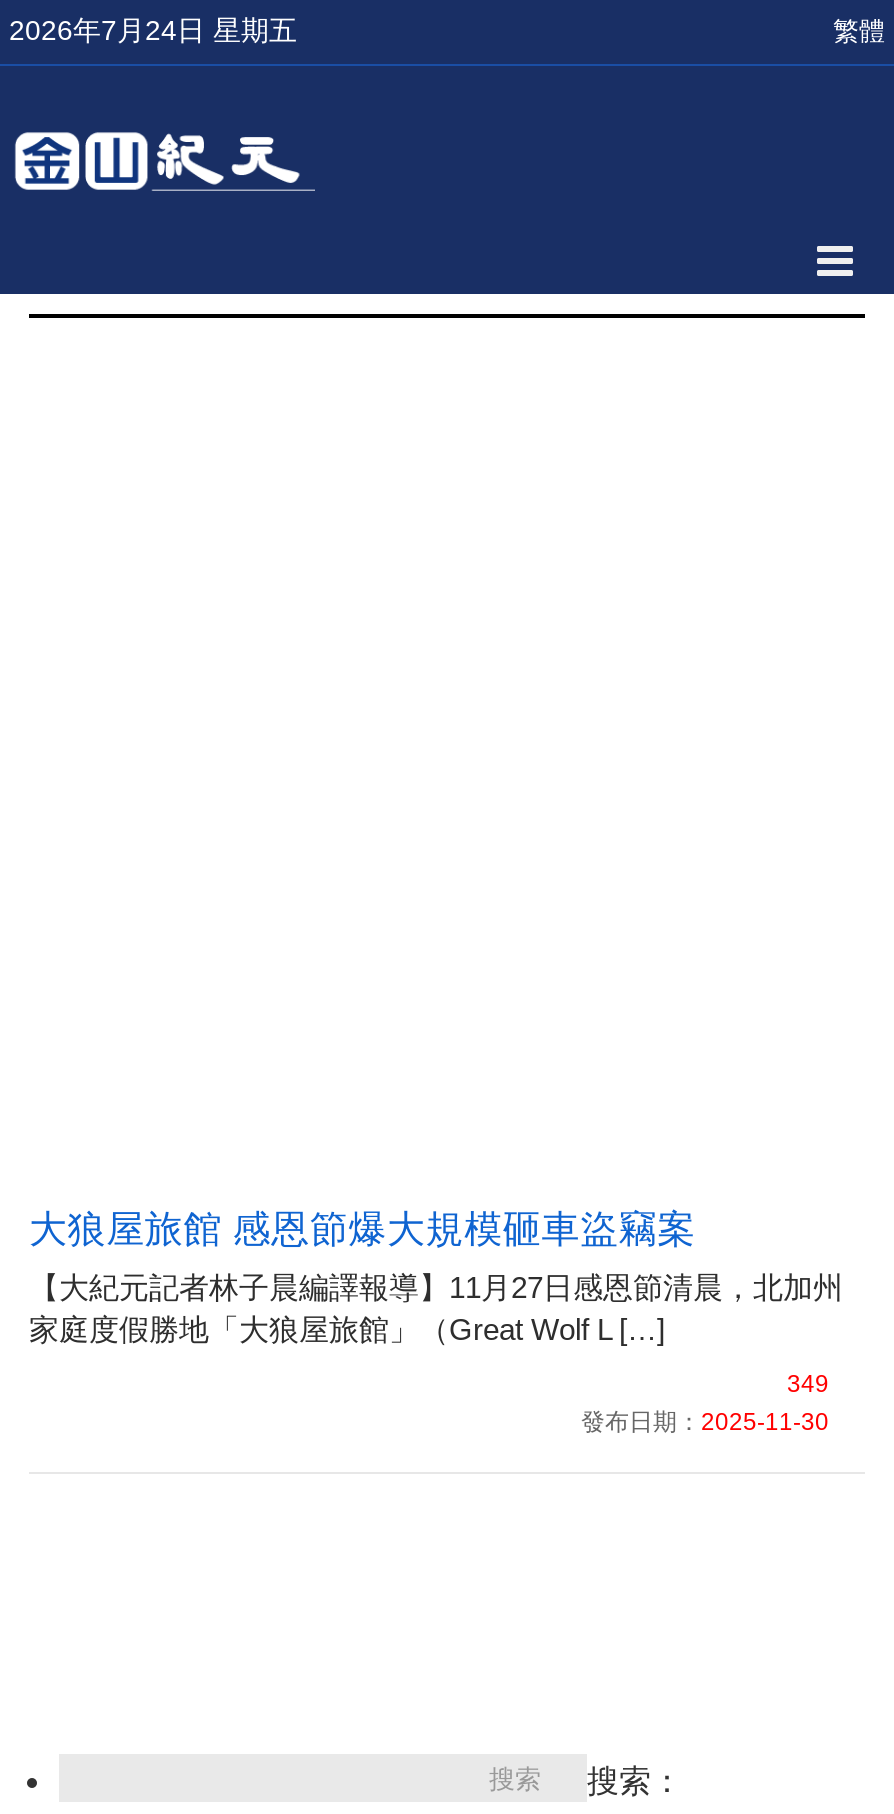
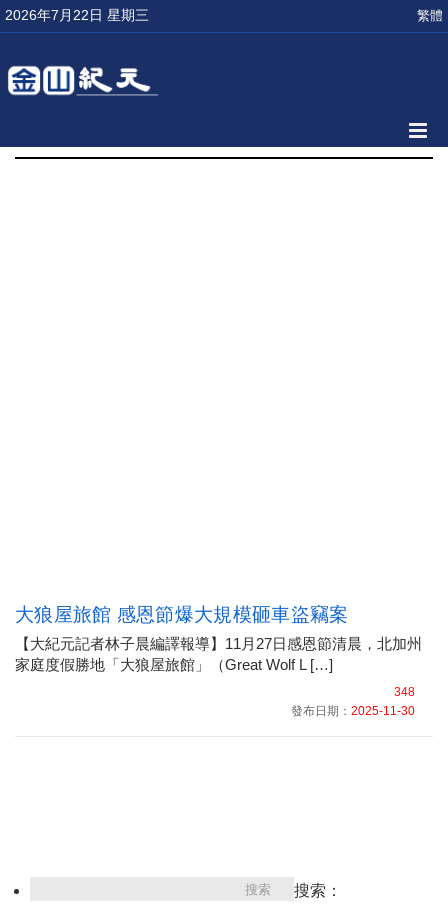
- 2026年7月24日 星期五
+ 2026年7月22日 星期三

- 349
+ 348
